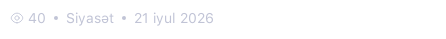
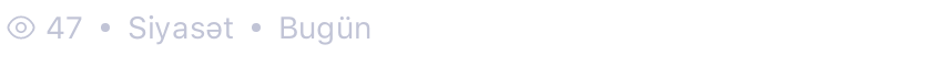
- 40
+ 47

- 21 iyul 2026
+ Bugün
